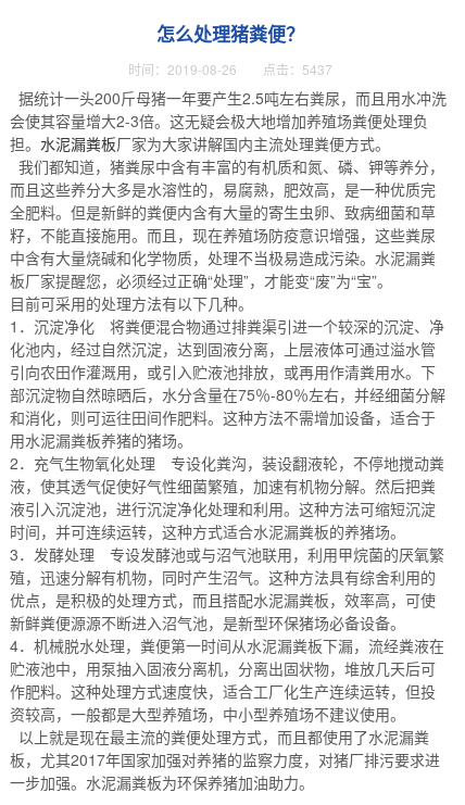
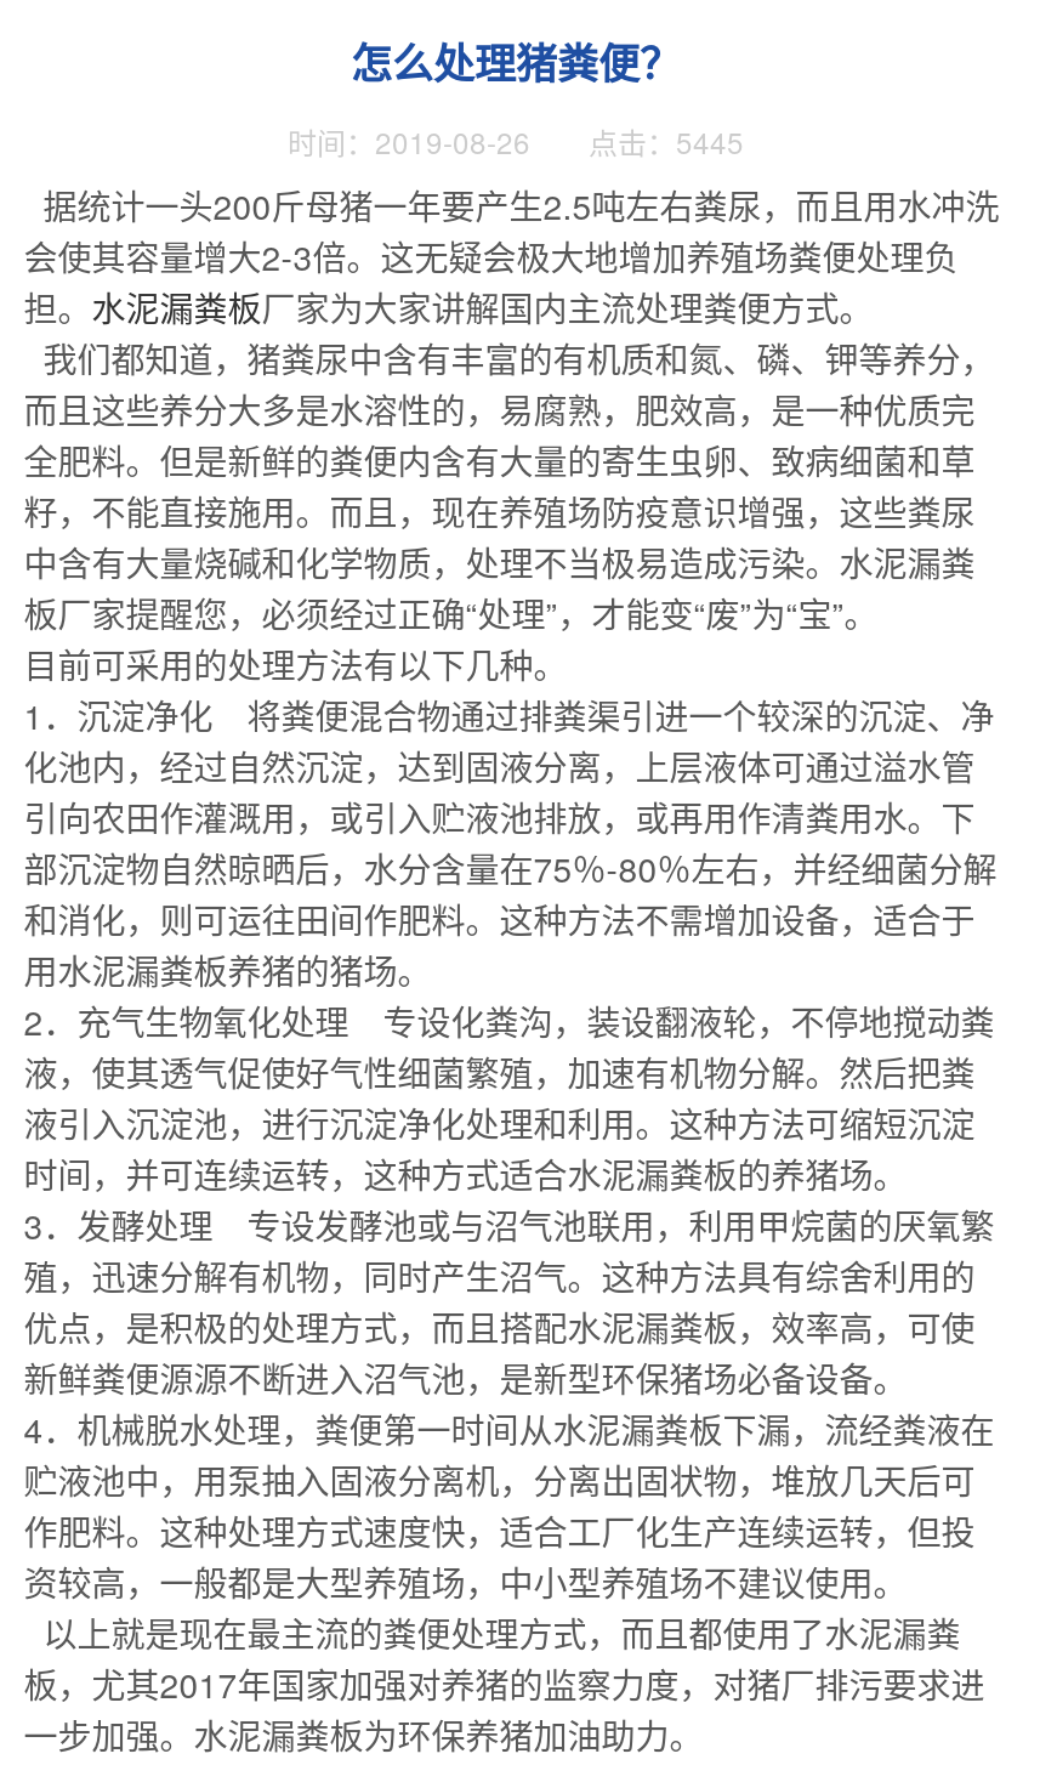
- 时间：2019-08-26 点击：5437
+ 时间：2019-08-26 点击：5445
